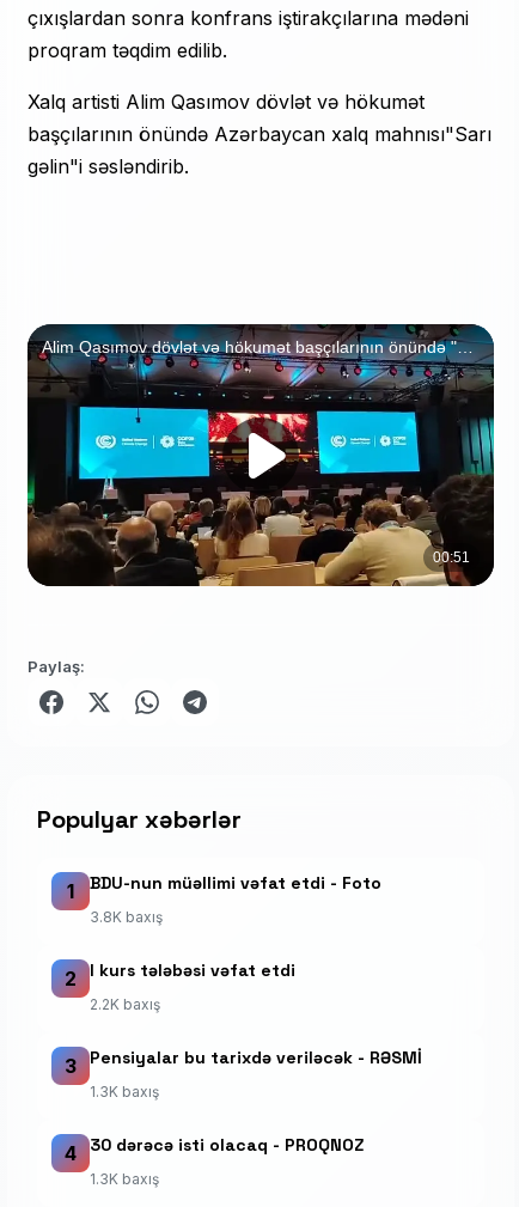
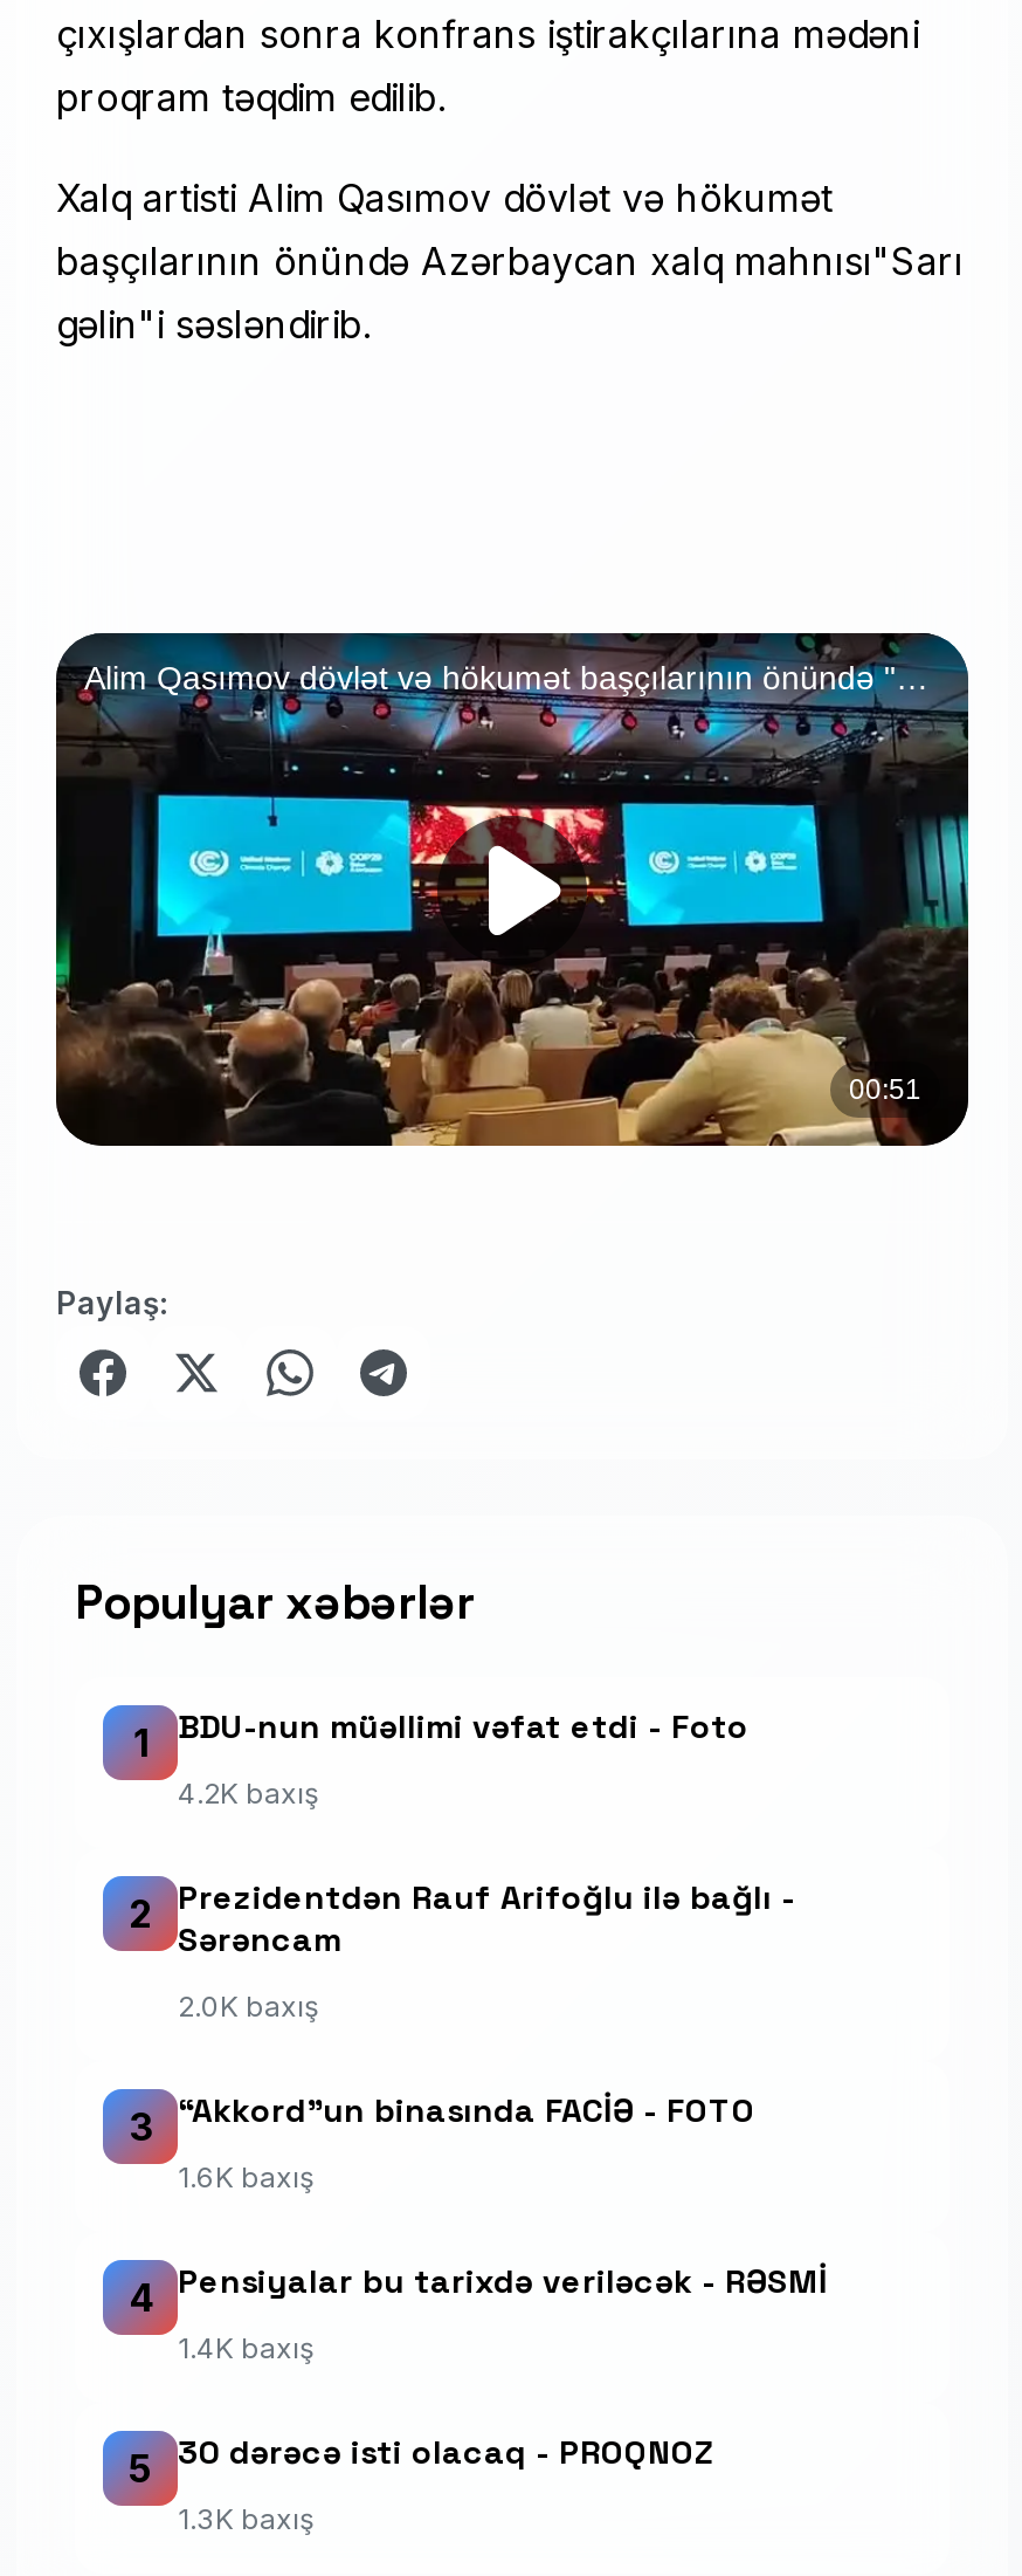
- 3.8K baxış
+ 4.2K baxış

- I kurs tələbəsi vəfat etdi
+ Prezidentdən Rauf Arifoğlu ilə bağlı -
+ Sərəncam

+ “Akkord”un binasında FACİƏ - FOTO
+ 1.6K baxış
+ 4

- 2.2K baxış
+ 2.0K baxış

- 1.3K baxış
+ 1.4K baxış

- 4
+ 5
